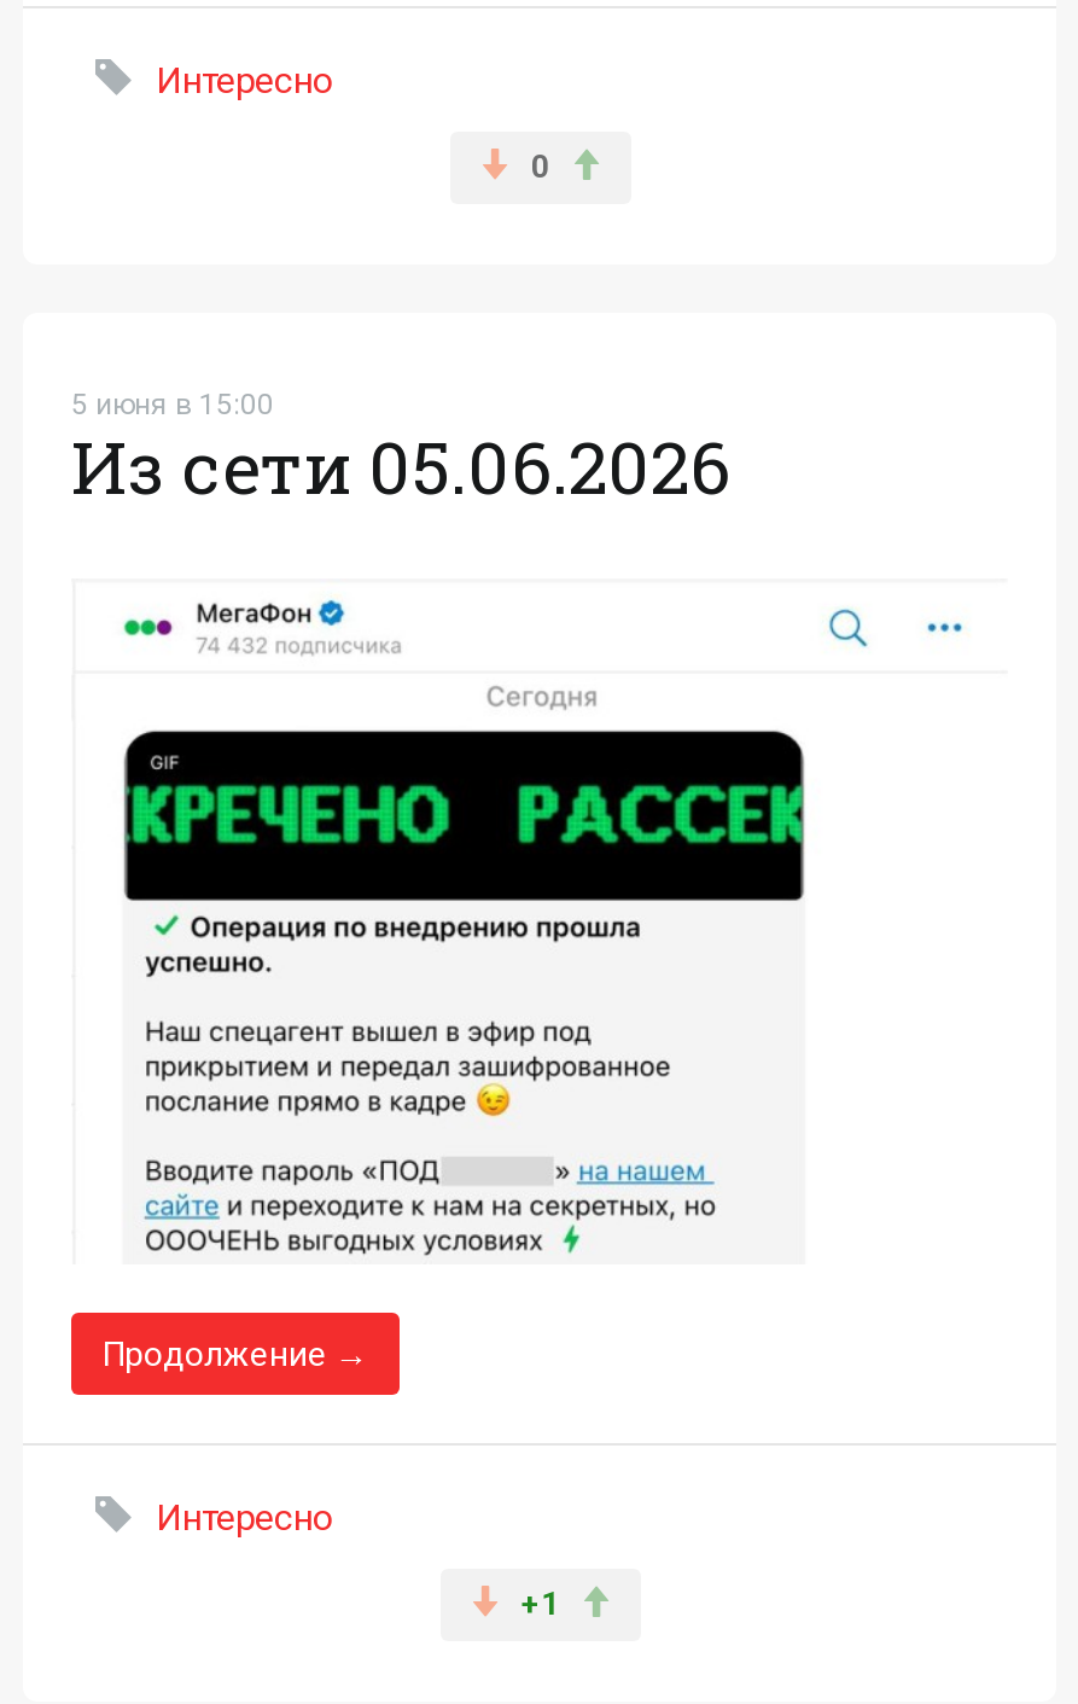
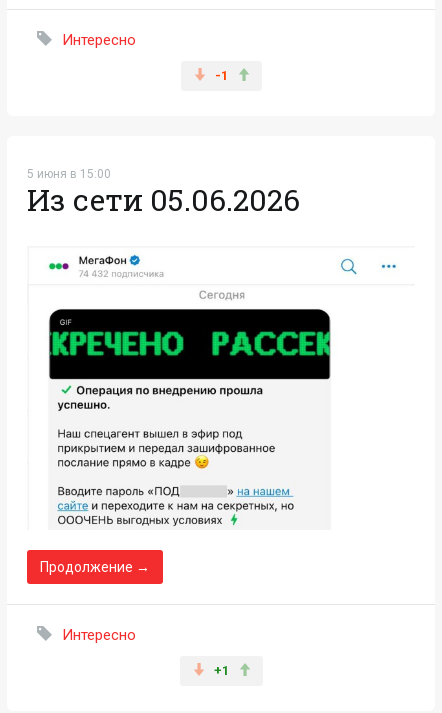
- 0
+ -1
